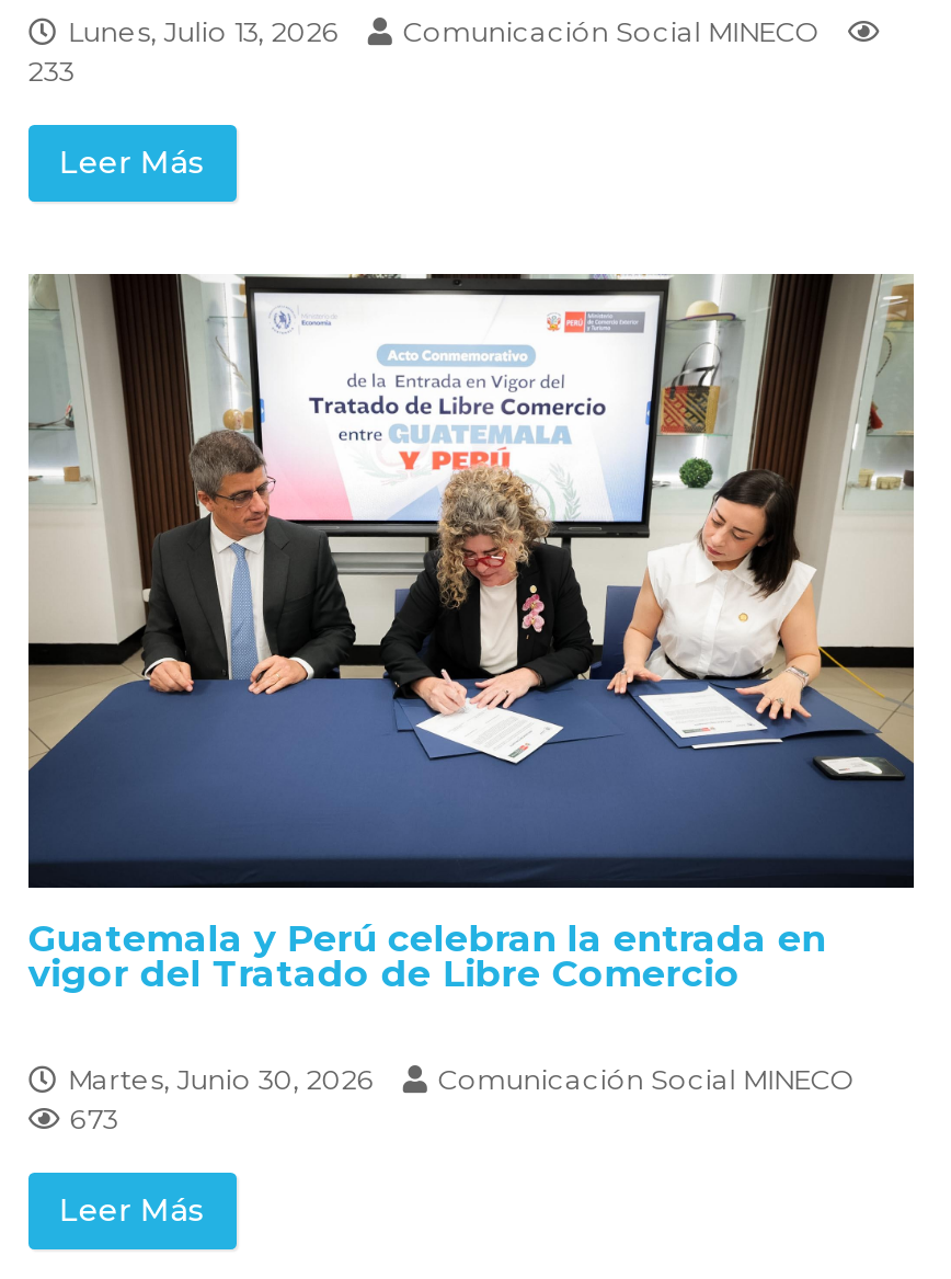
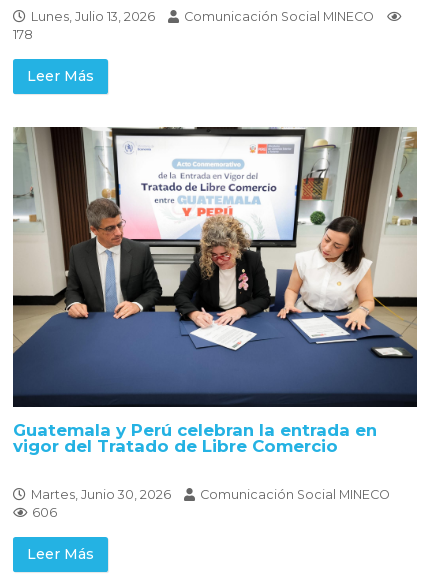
- 233
+ 178

- 673
+ 606
